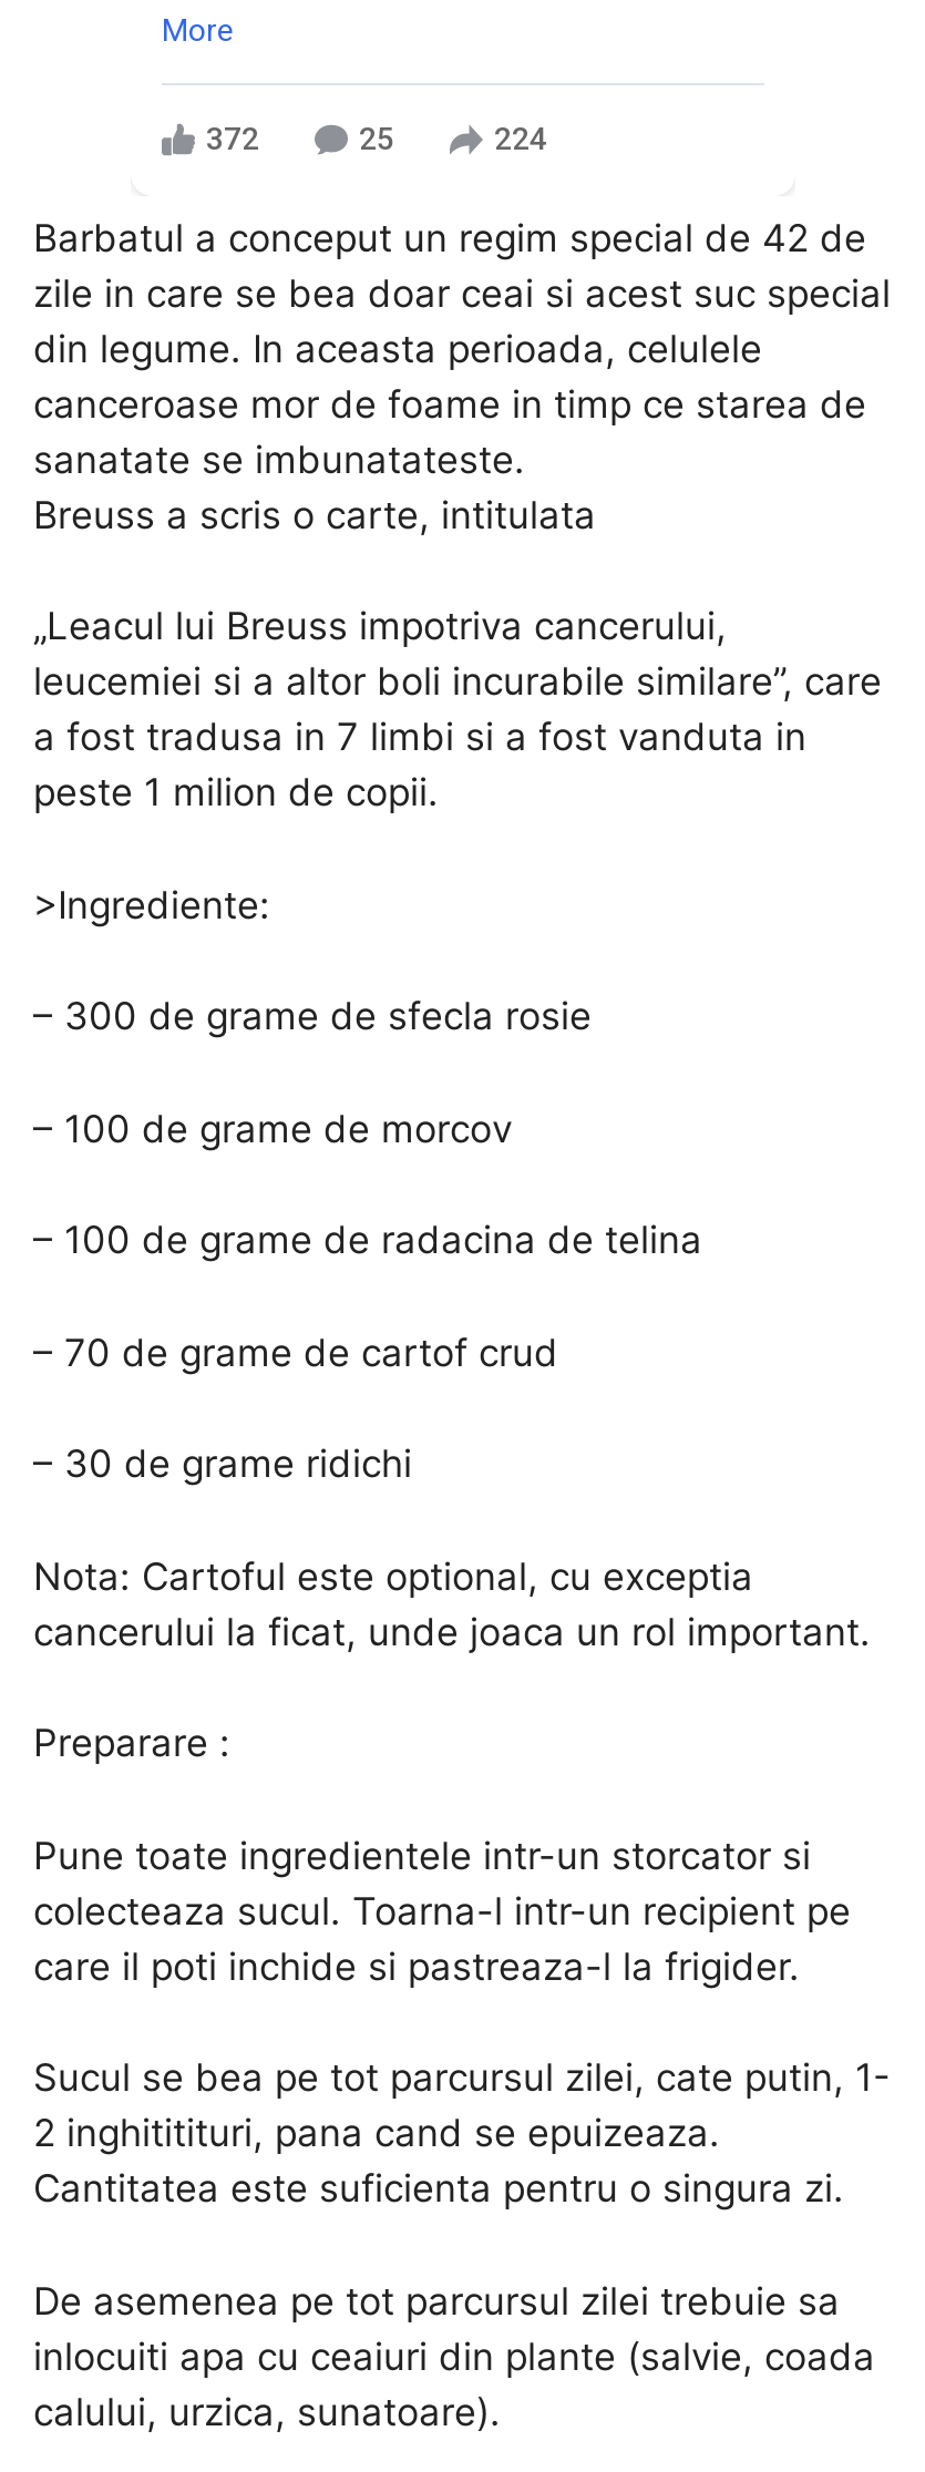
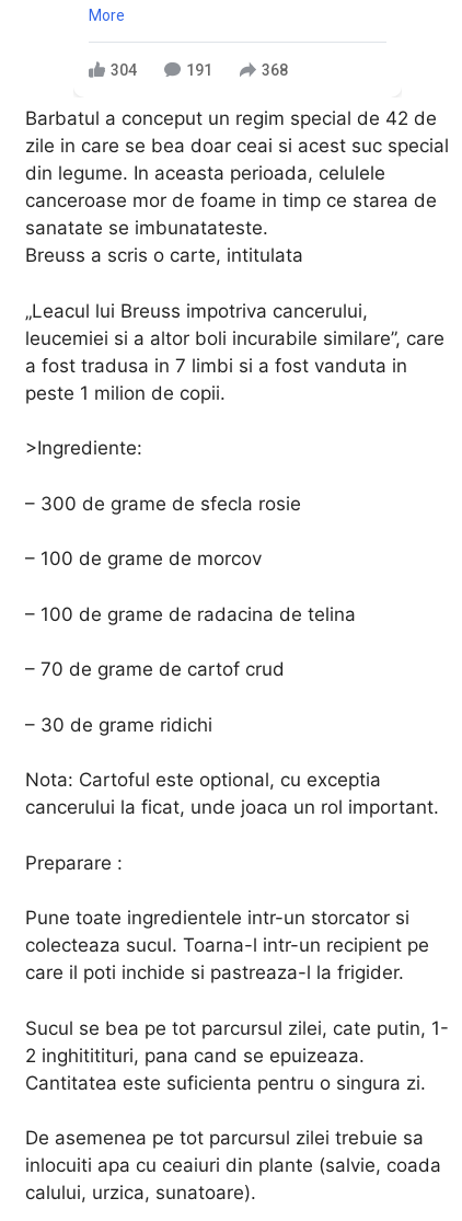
- 372
+ 304

- 25
+ 191

- 224
+ 368
